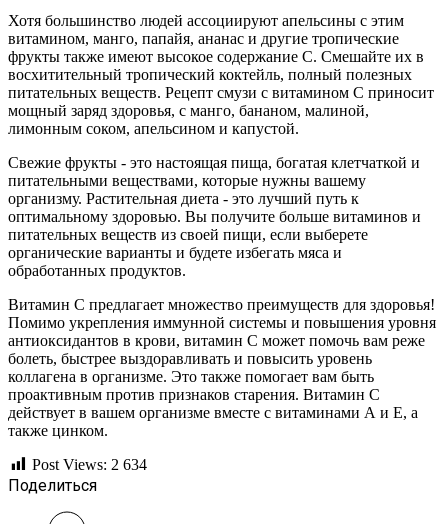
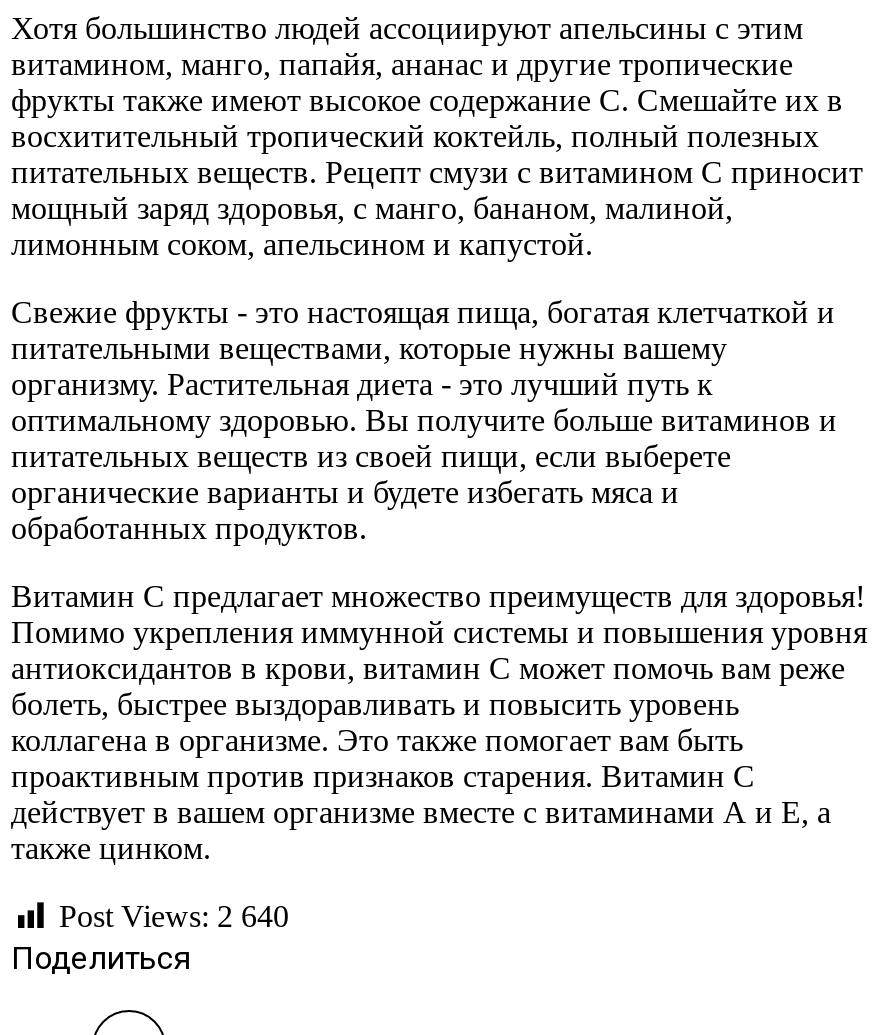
- Post Views: 2 634
+ Post Views: 2 640
